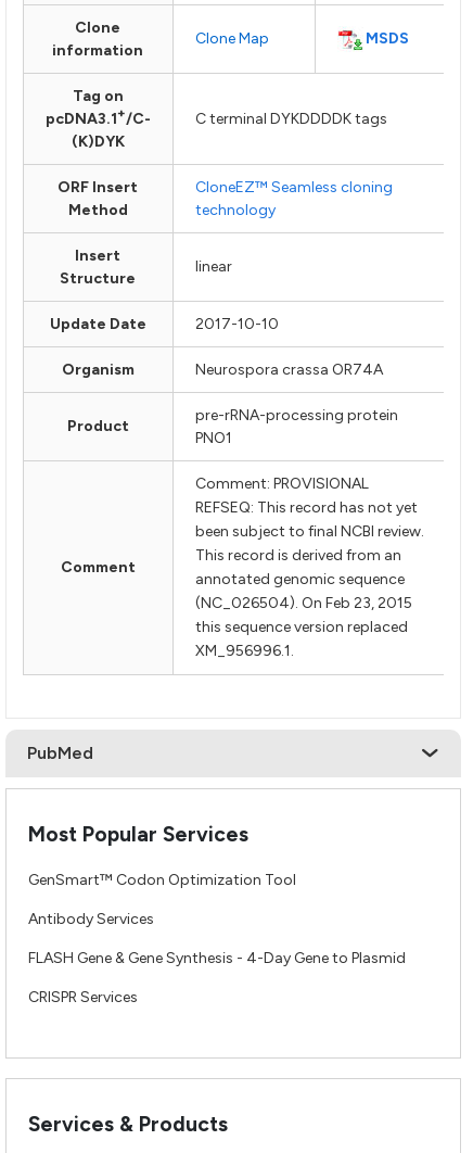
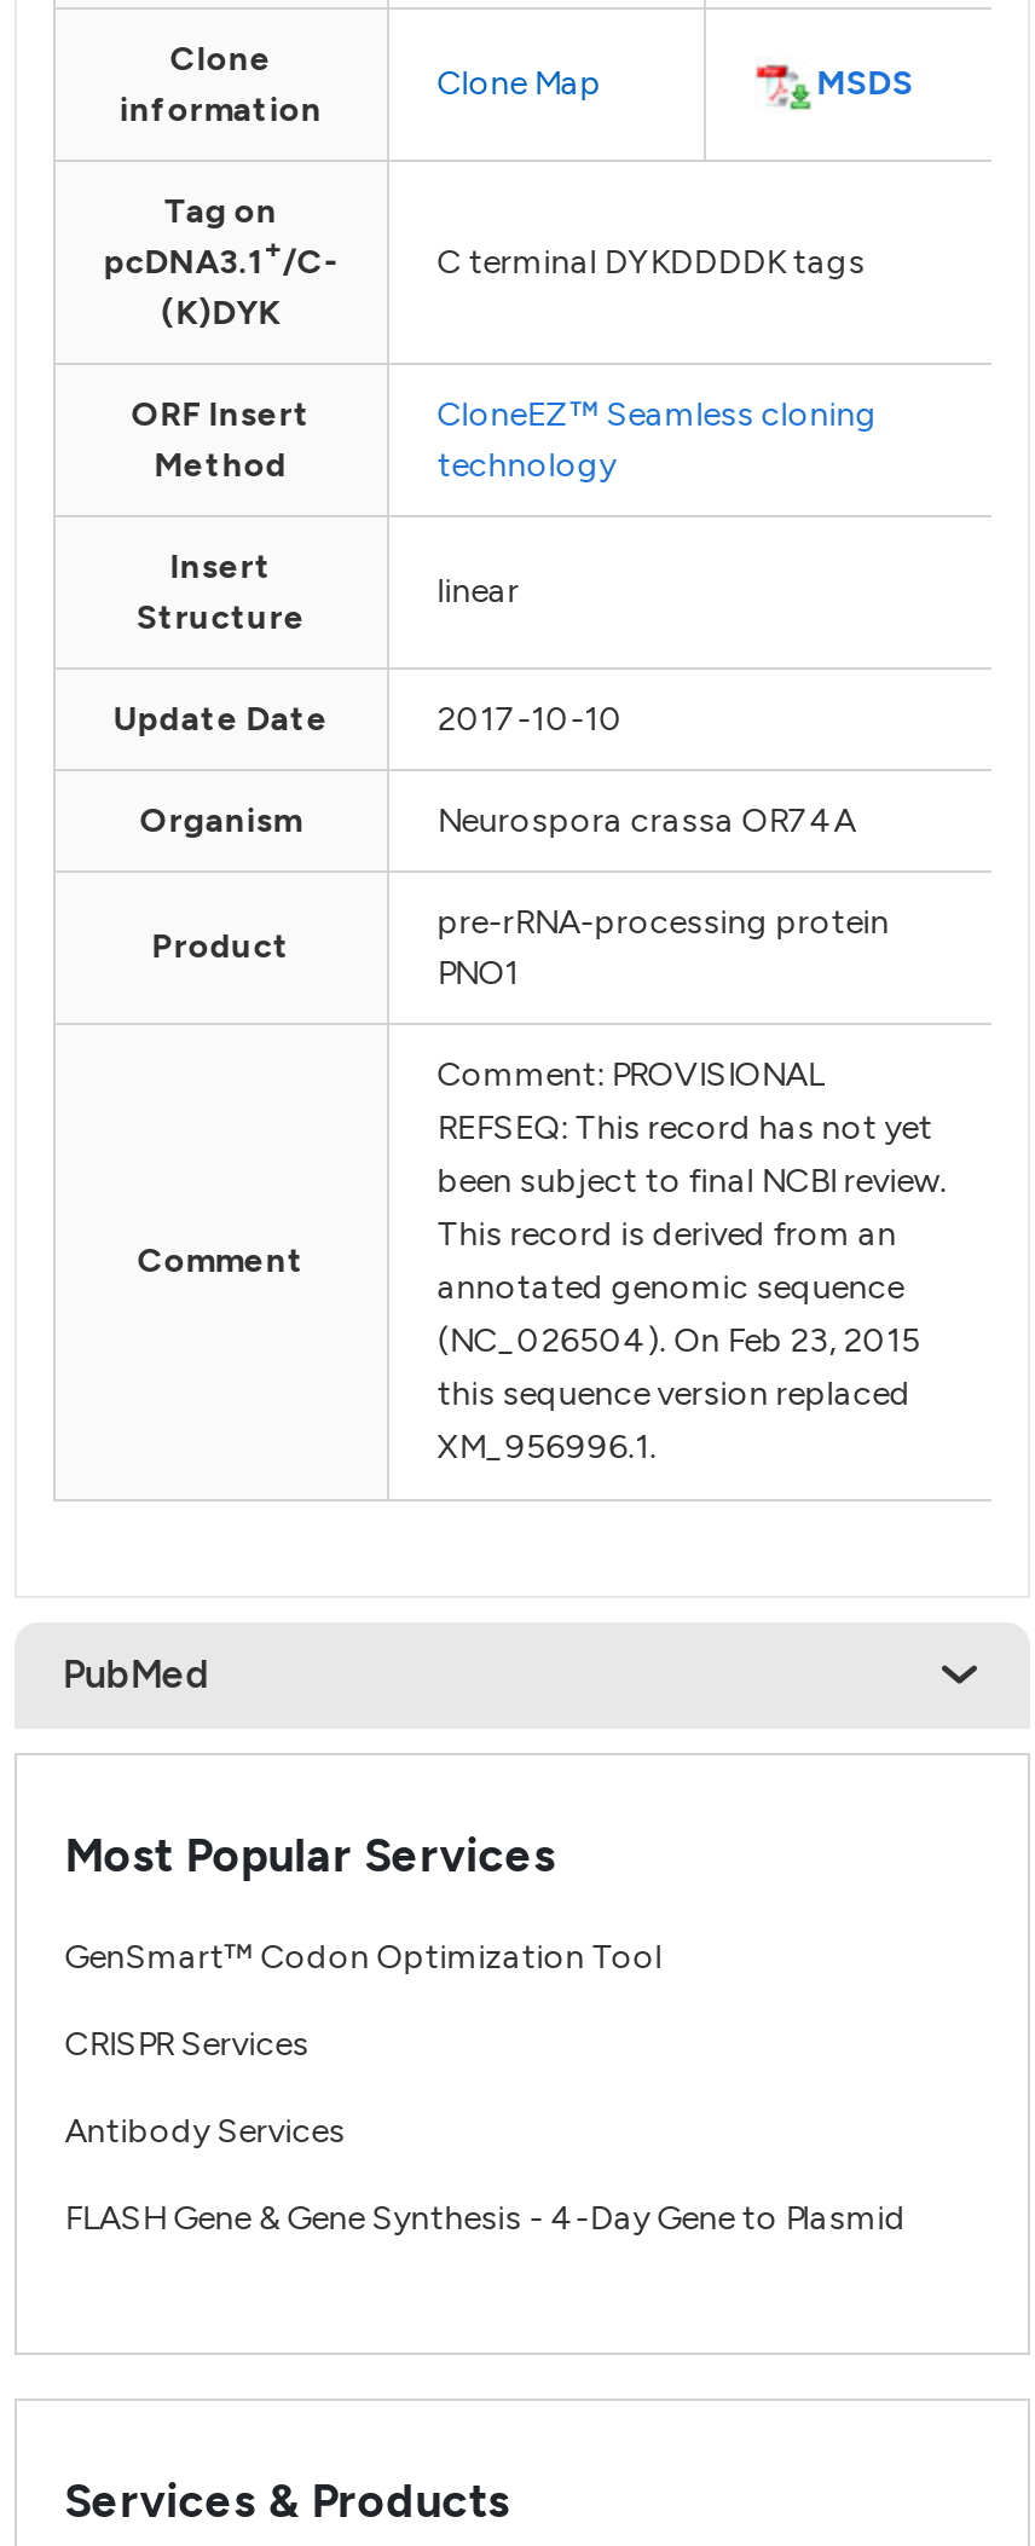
moved down: Antibody Services | FLASH Gene & Gene Synthesis - 4-Day Gene to Plasmid

moved up: CRISPR Services
